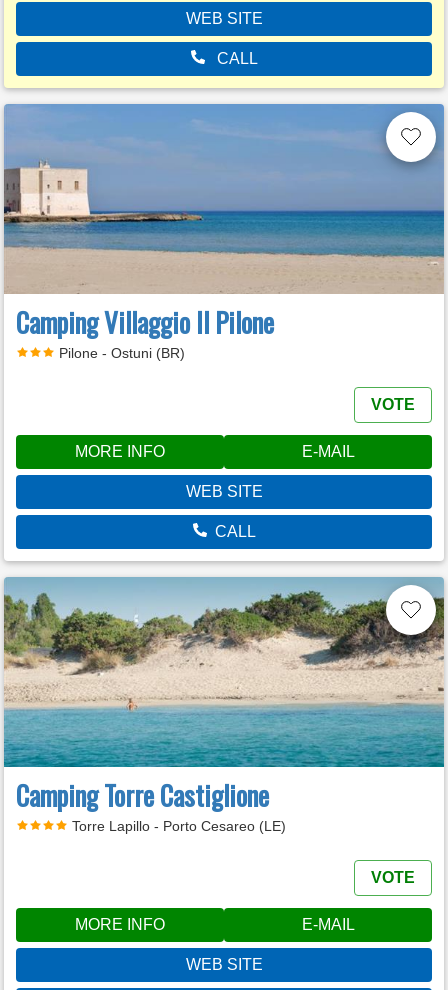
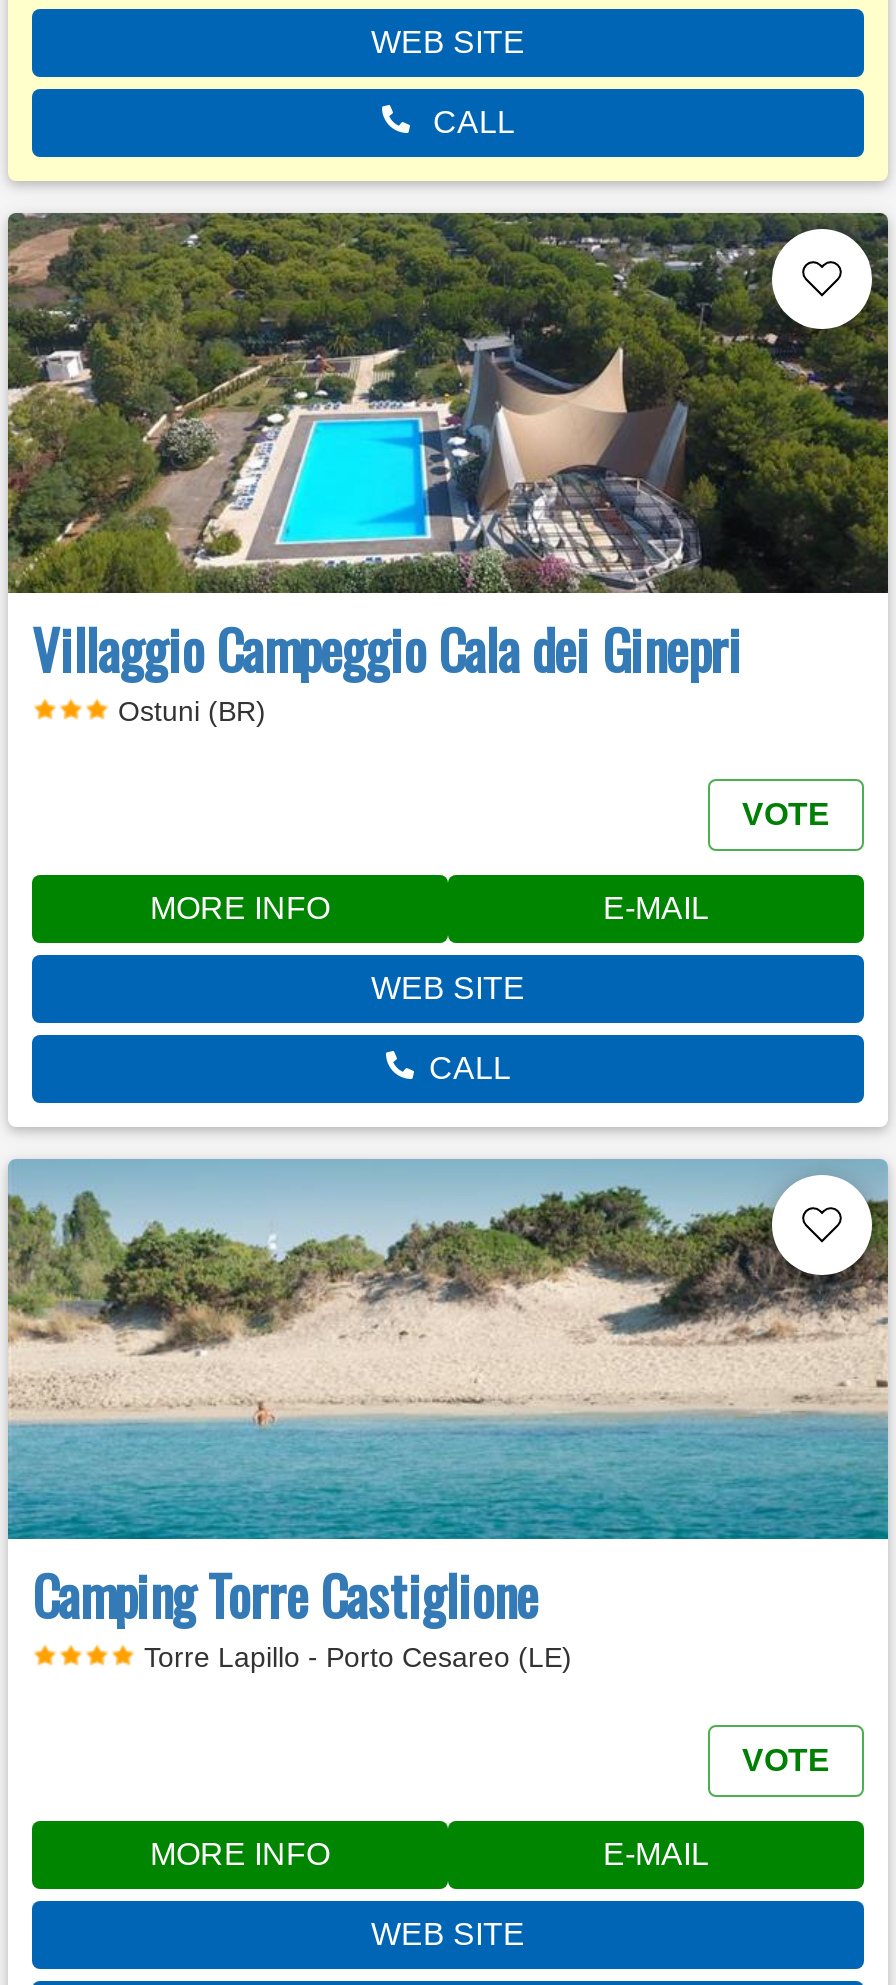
- [image]
- Camping Villaggio Il Pilone
- Pilone - Ostuni (BR)
+ [image]
+ Villaggio Campeggio Cala dei Ginepri
+ Ostuni (BR)
